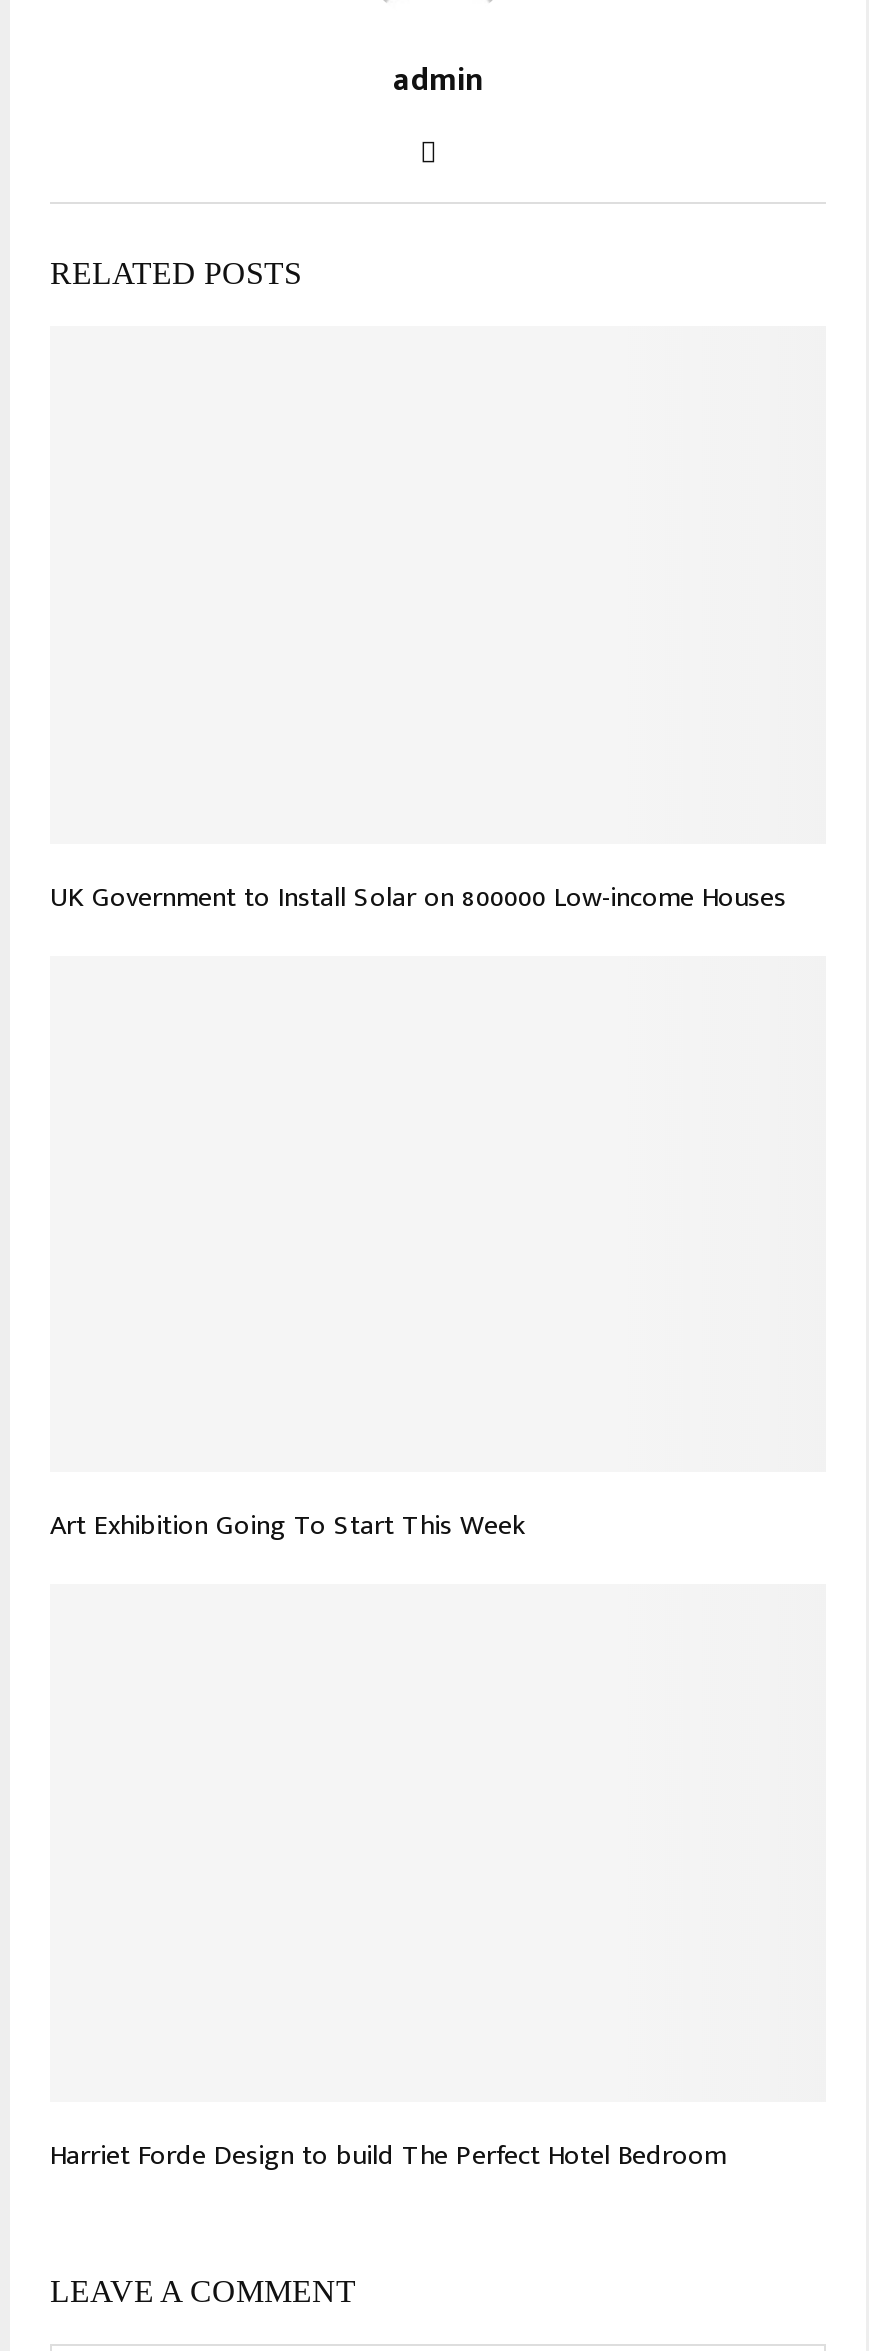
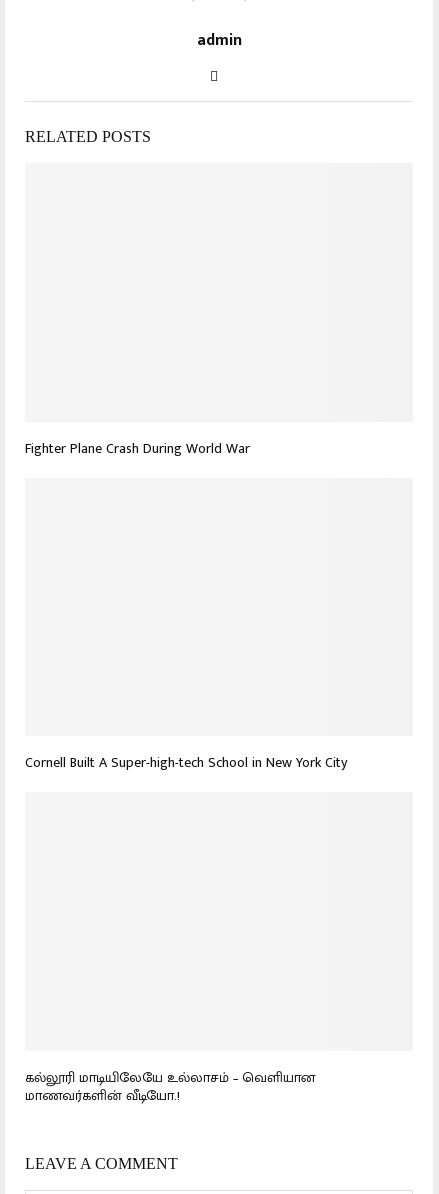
- UK Government to Install Solar on 800000 Low-income Houses
+ Fighter Plane Crash During World War

- Art Exhibition Going To Start This Week
+ Cornell Built A Super-high-tech School in New York City

- Harriet Forde Design to build The Perfect Hotel Bedroom
+ கல்லூரி மாடியிலேயே உல்லாசம் – வெளியான
+ மாணவர்களின் வீடியோ.!
